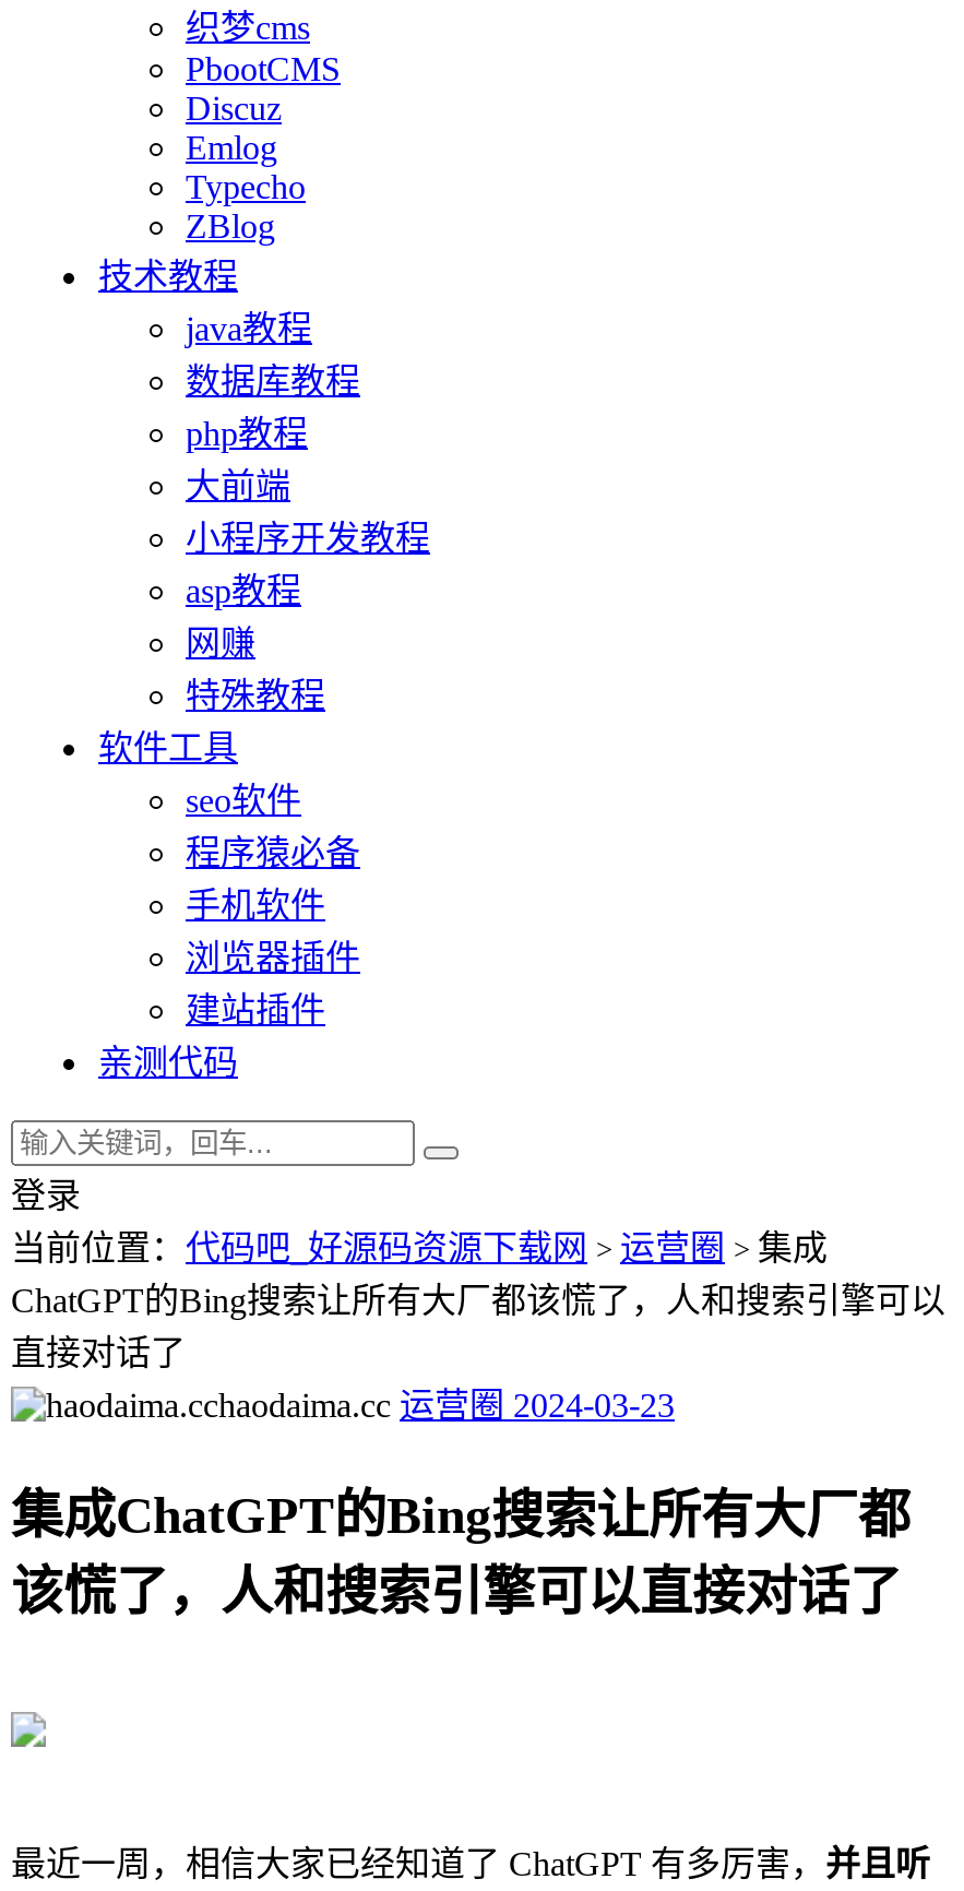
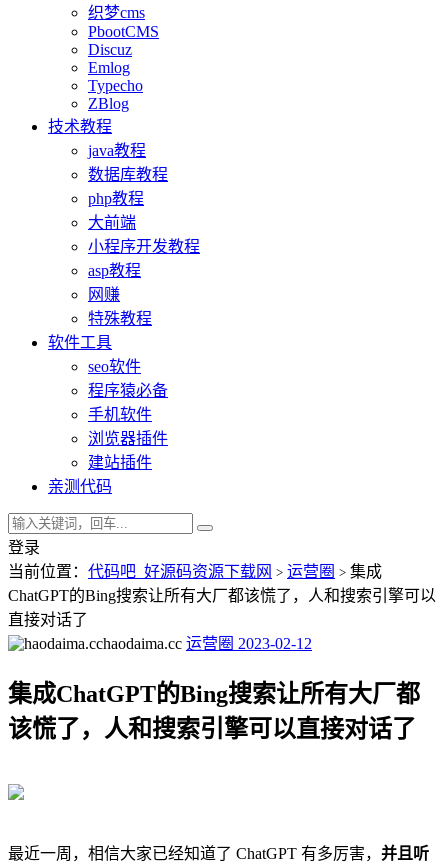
- haodaima.cc运营圈2024-03-23
+ haodaima.cc运营圈2023-02-12
